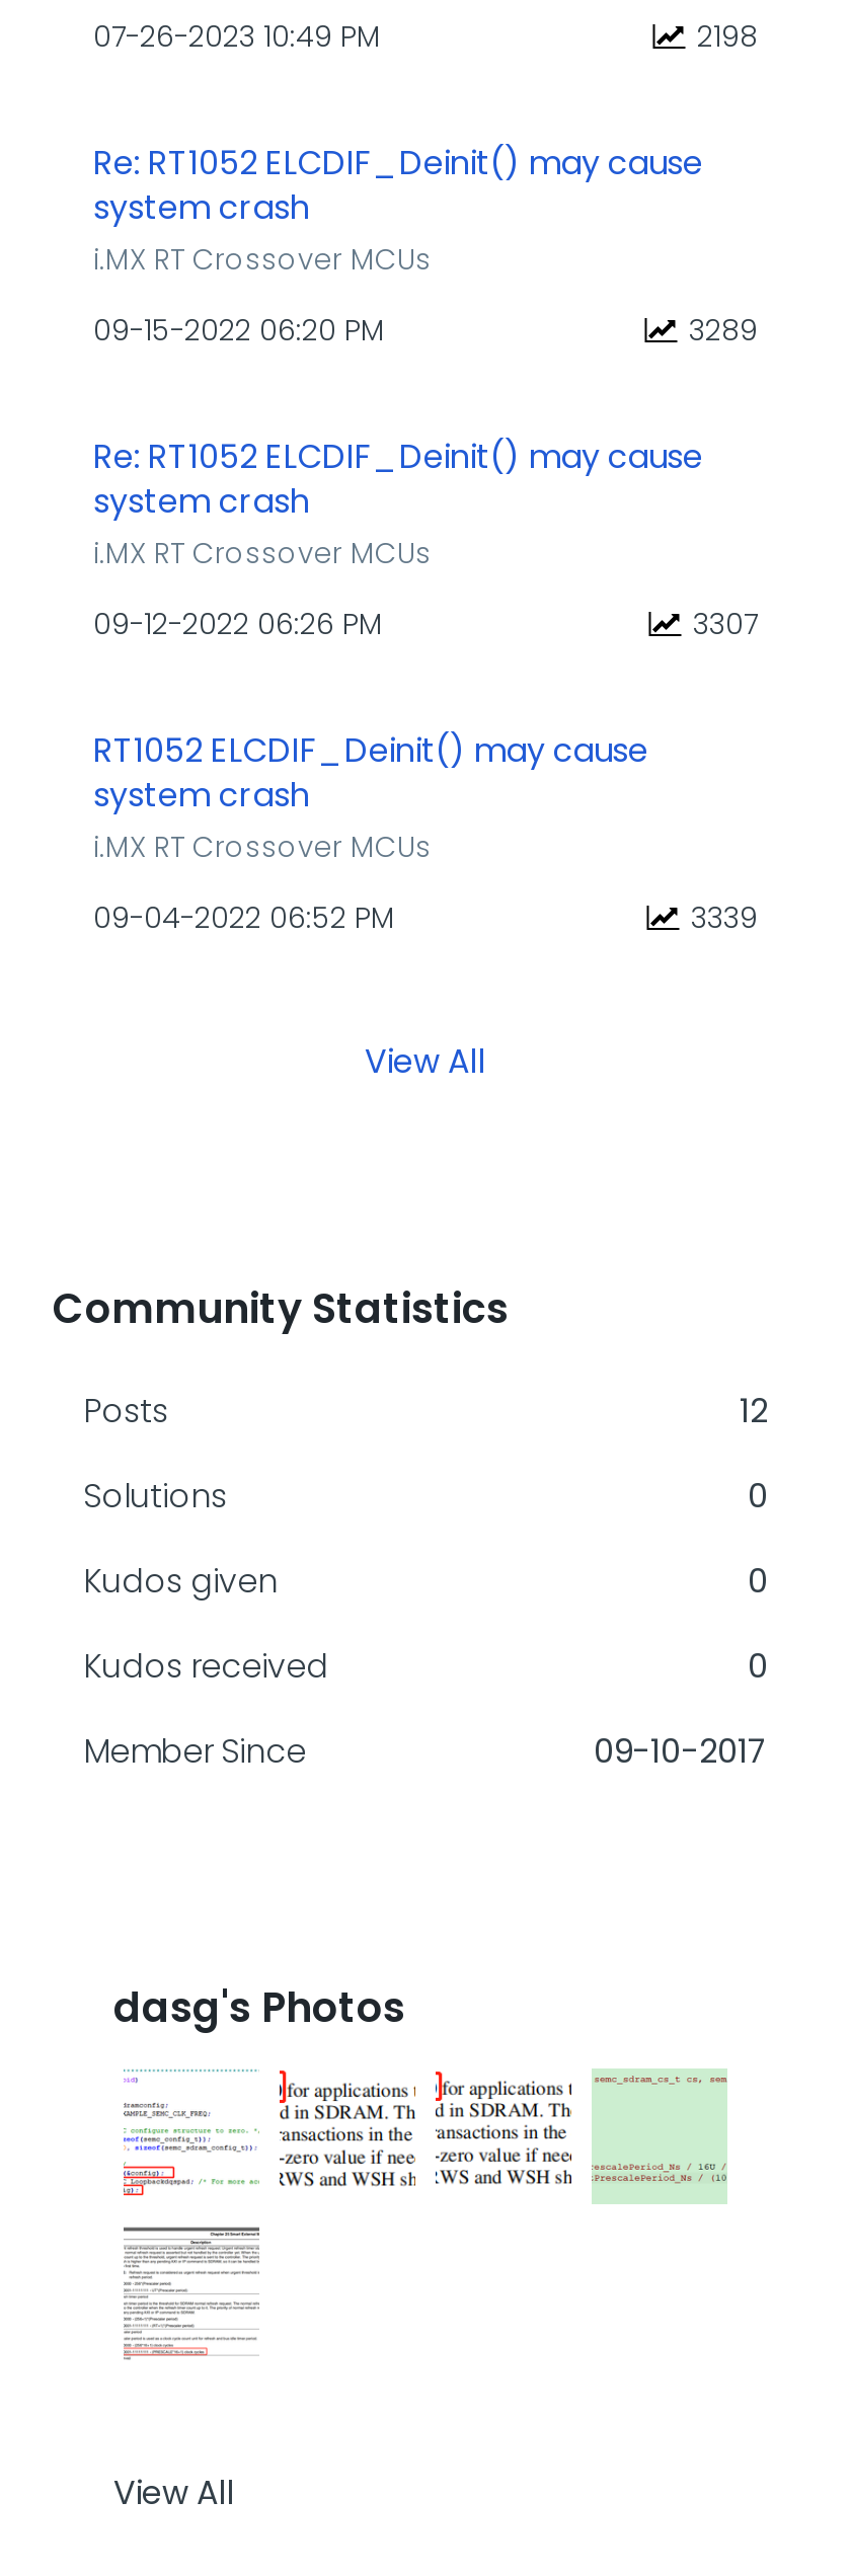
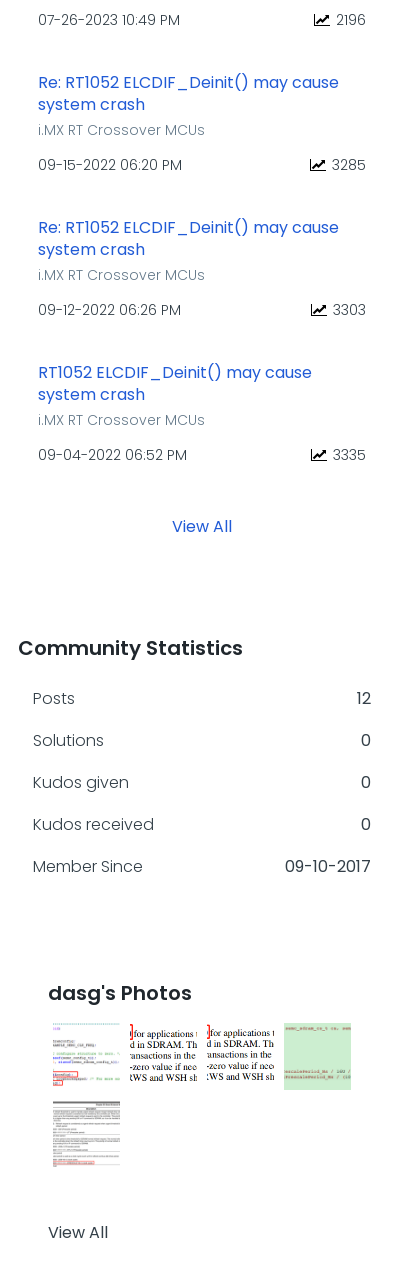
- 2198
+ 2196

- 3289
+ 3285

- 3307
+ 3303

- 3339
+ 3335
